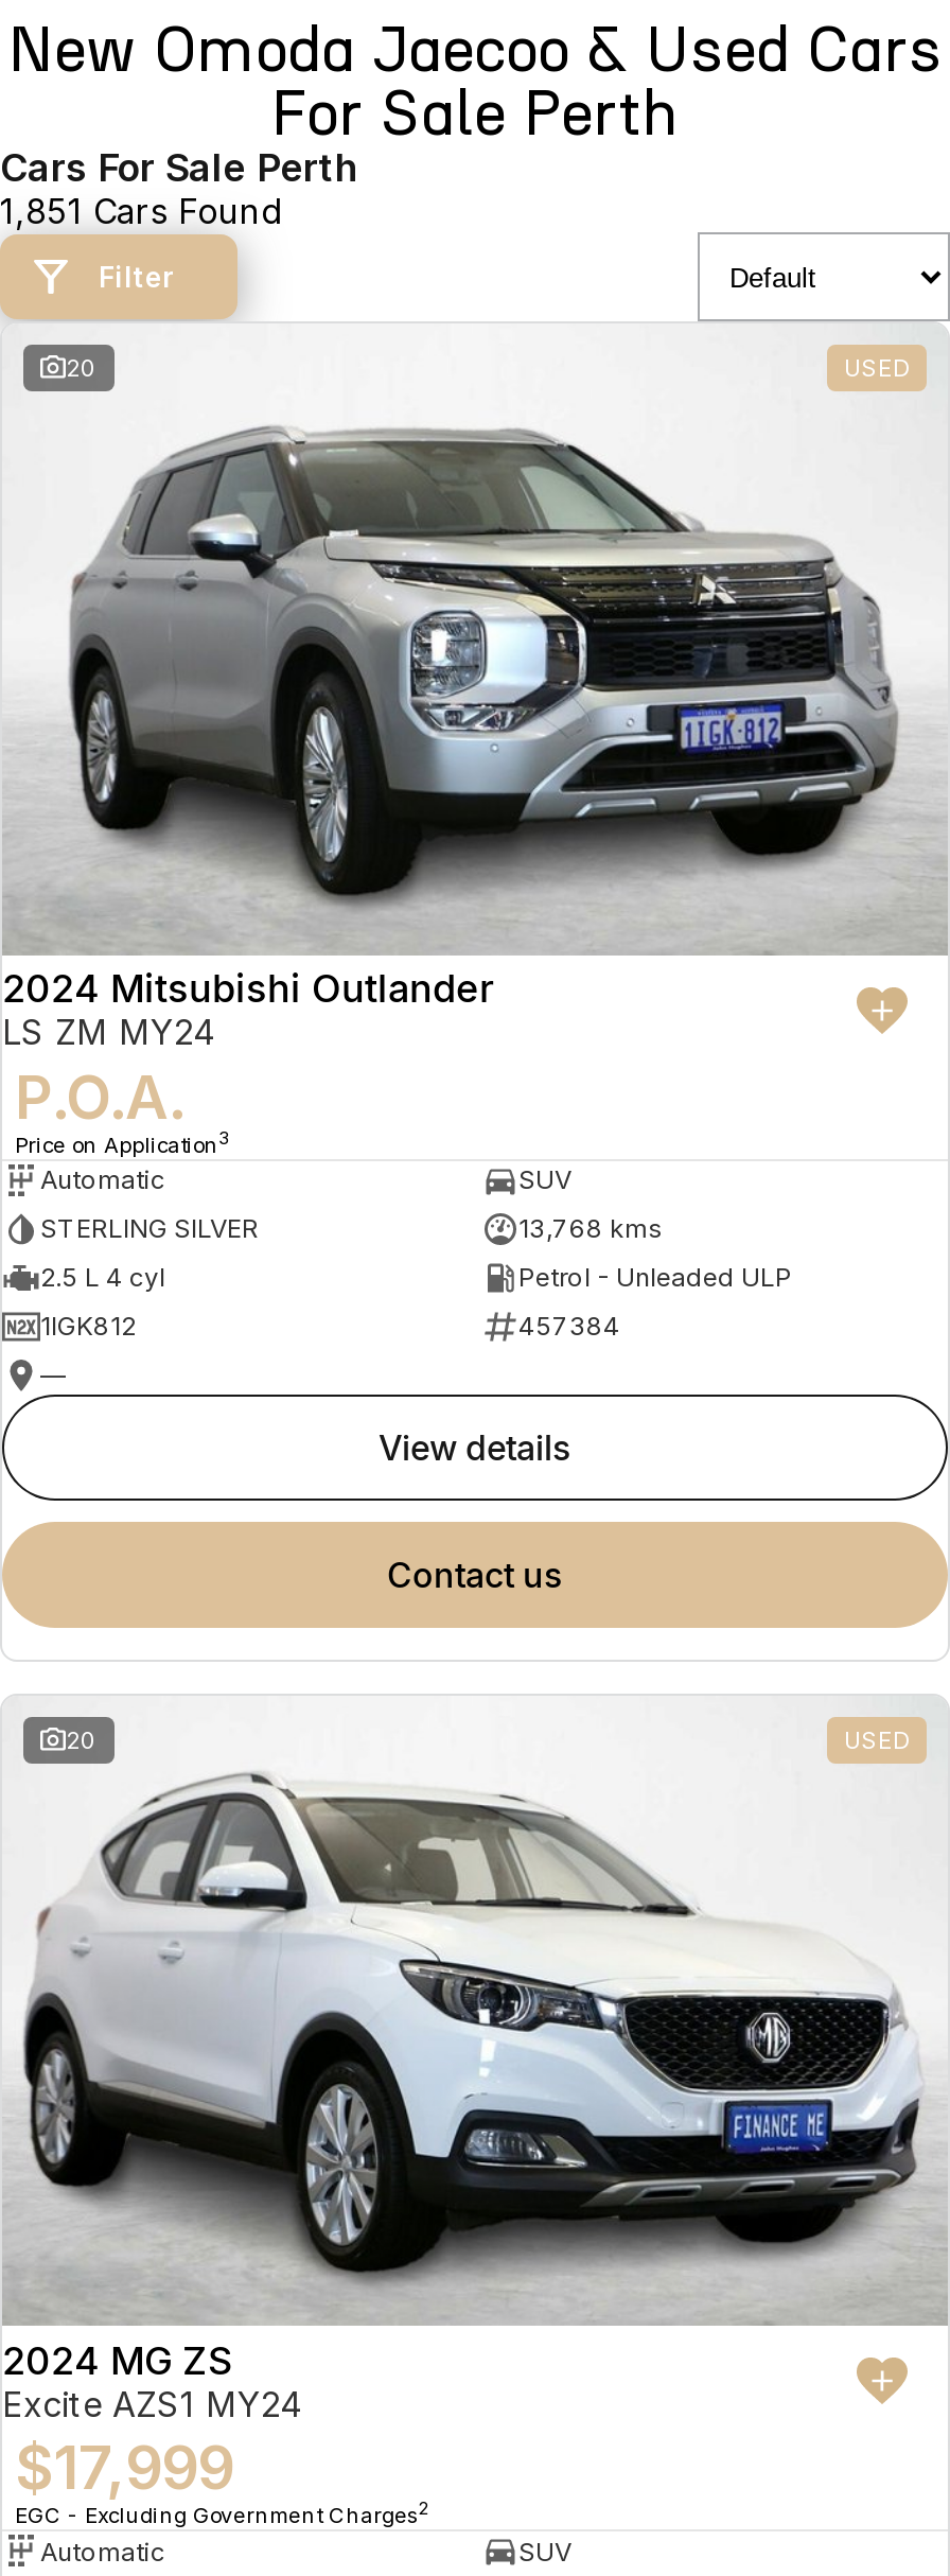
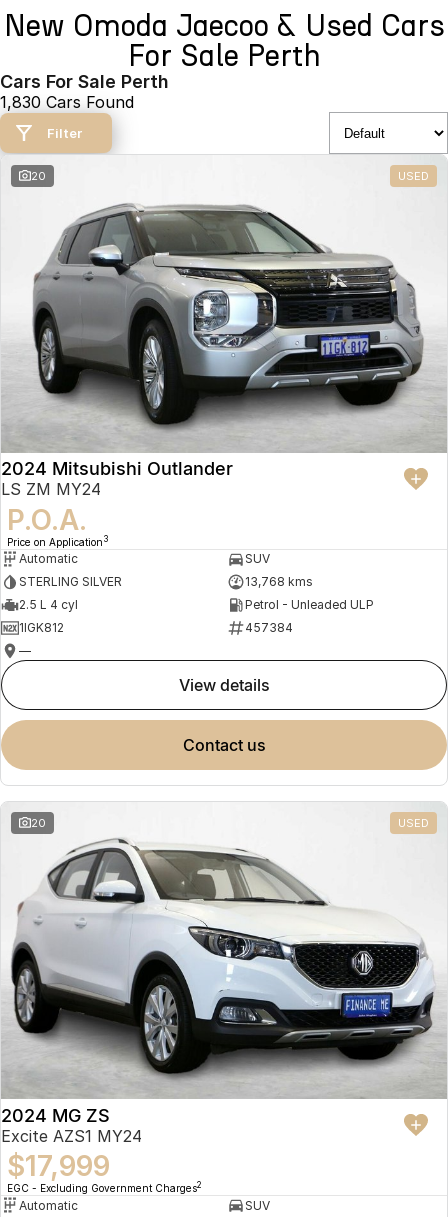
- 1,851 Cars Found
+ 1,830 Cars Found
